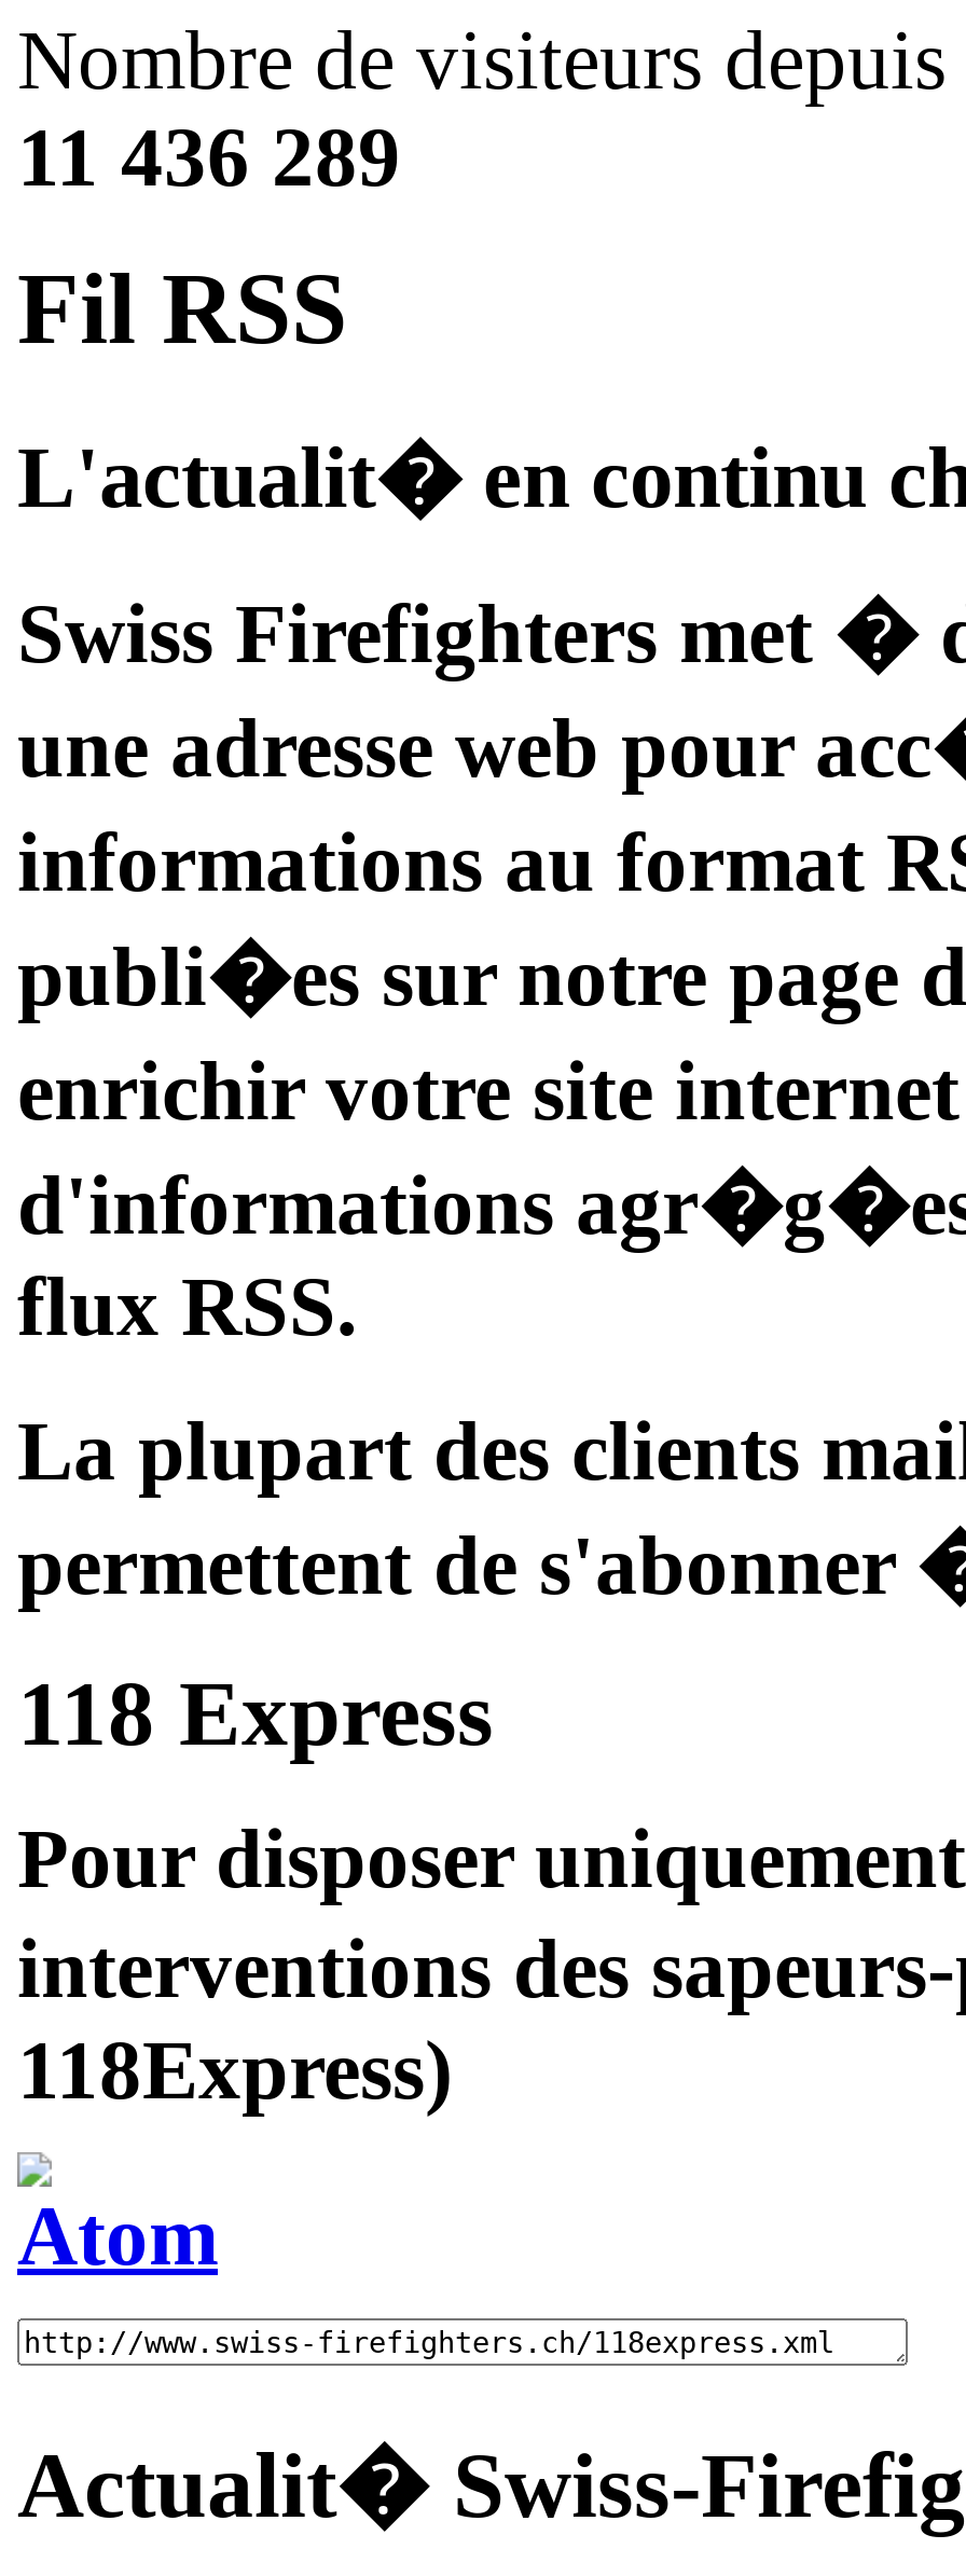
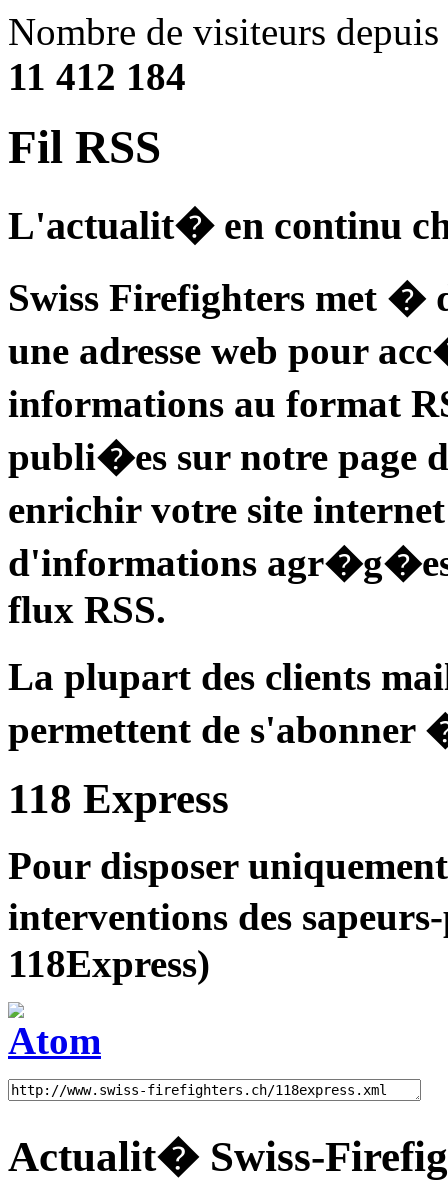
- 11 436 289
+ 11 412 184
